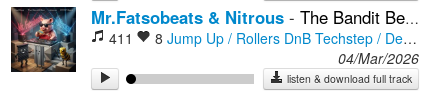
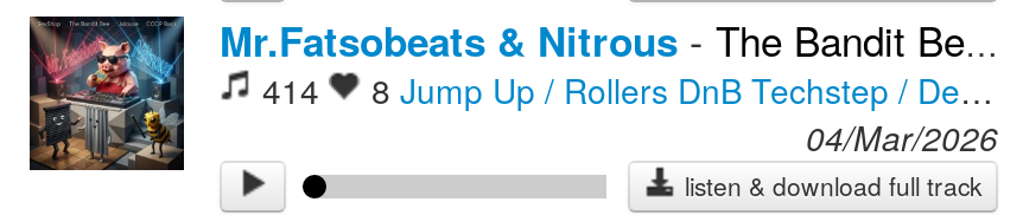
- 411
+ 414
